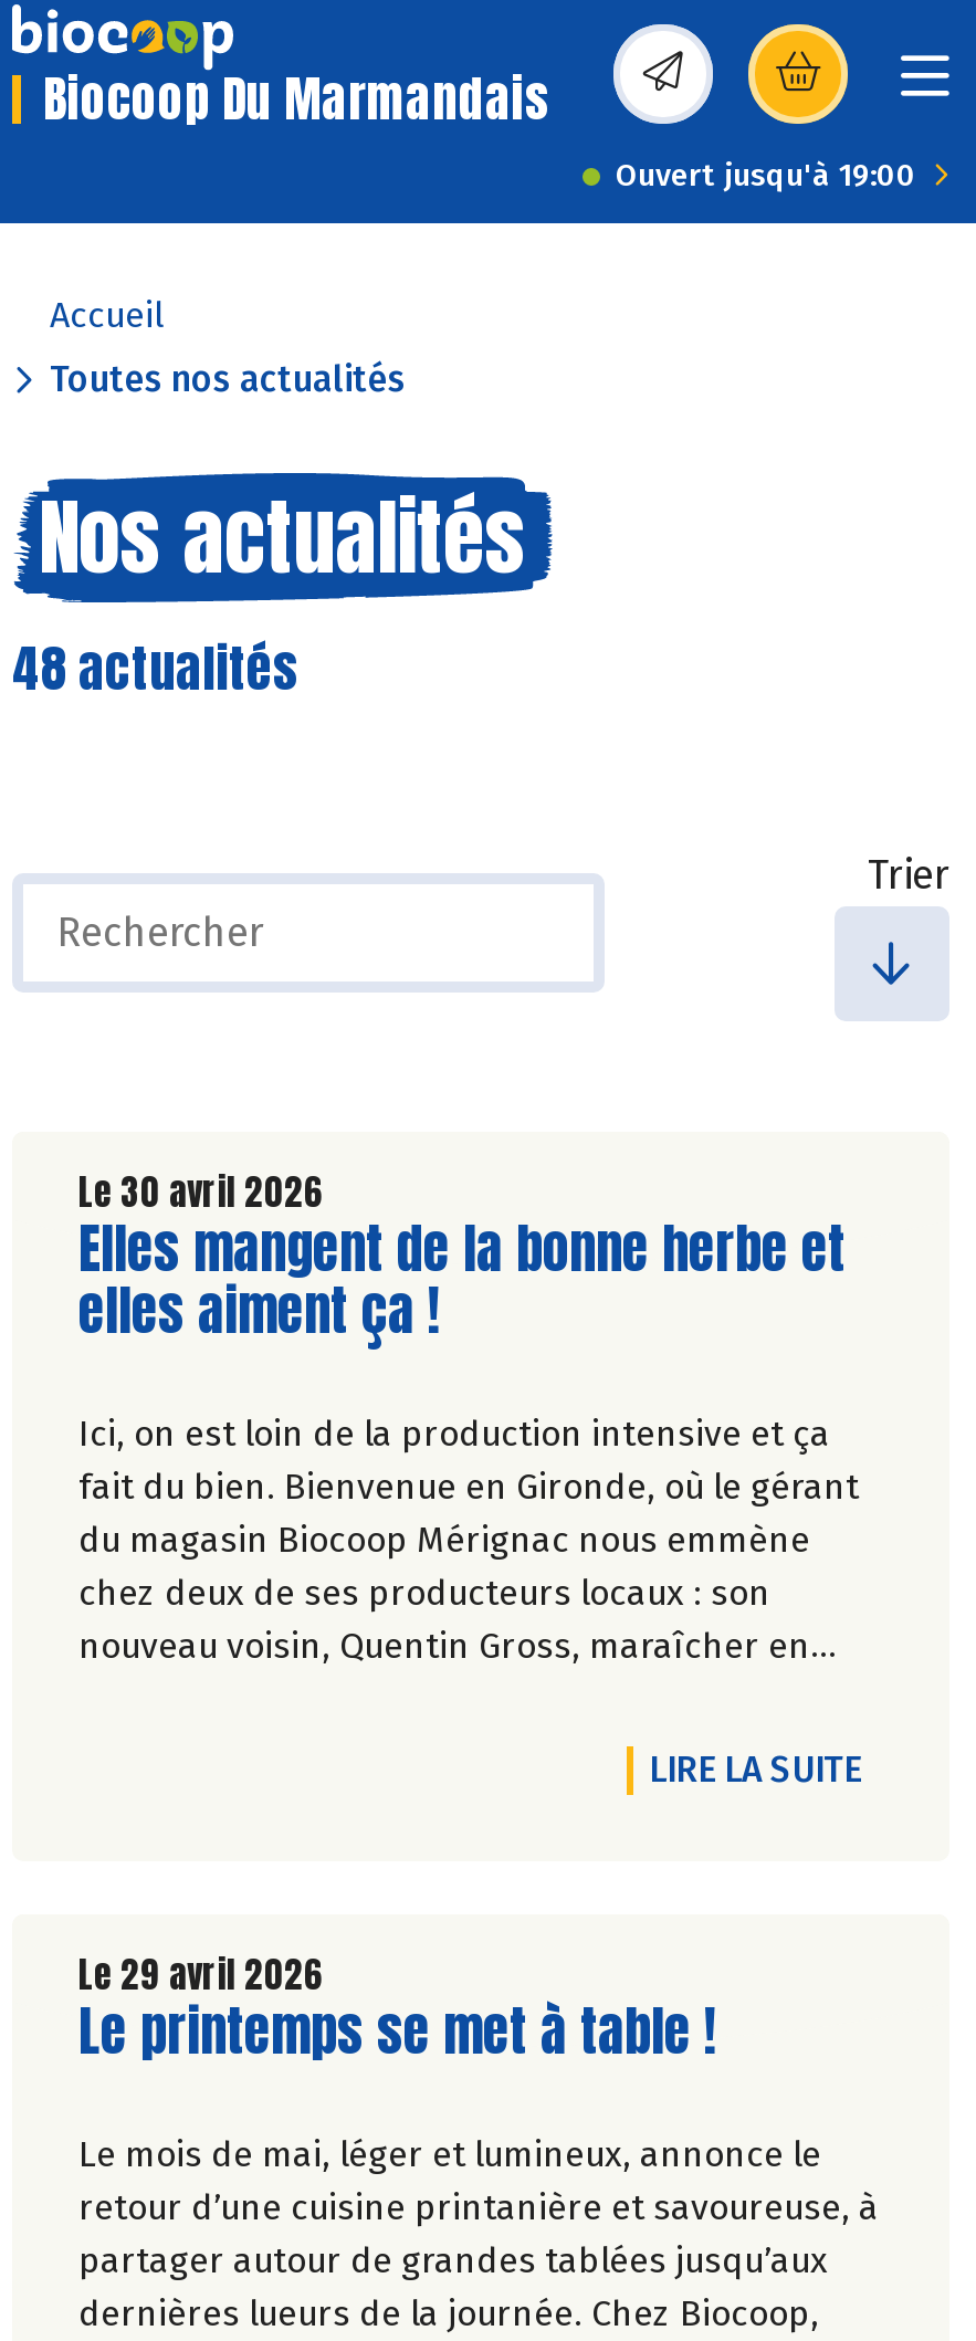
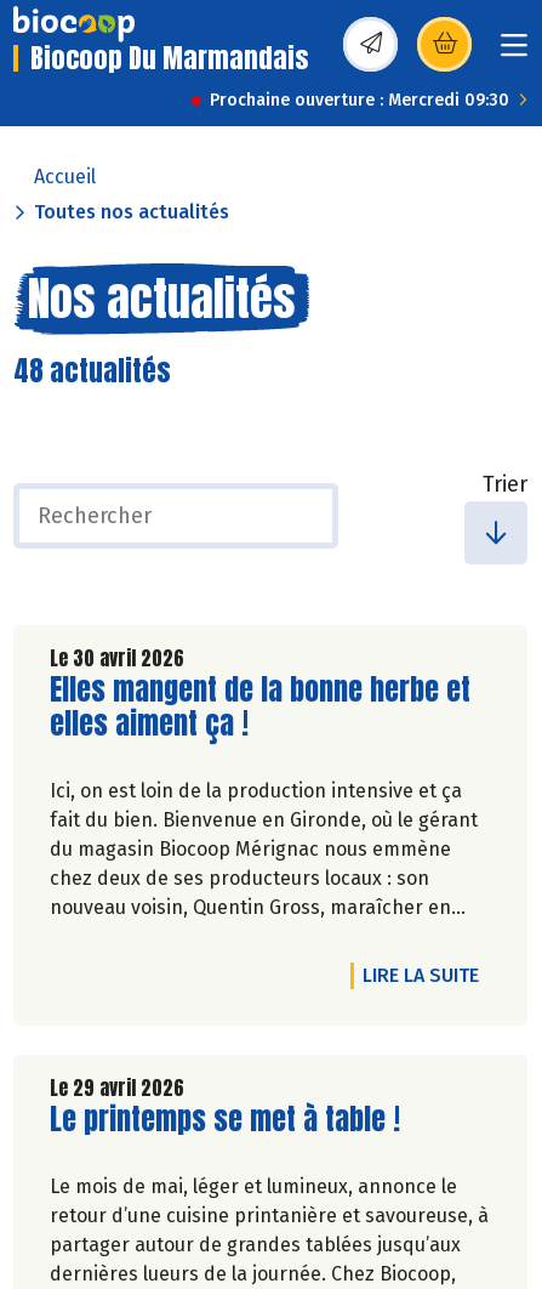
- Ouvert jusqu'à 19:00
+ Prochaine ouverture : Mercredi 09:30
